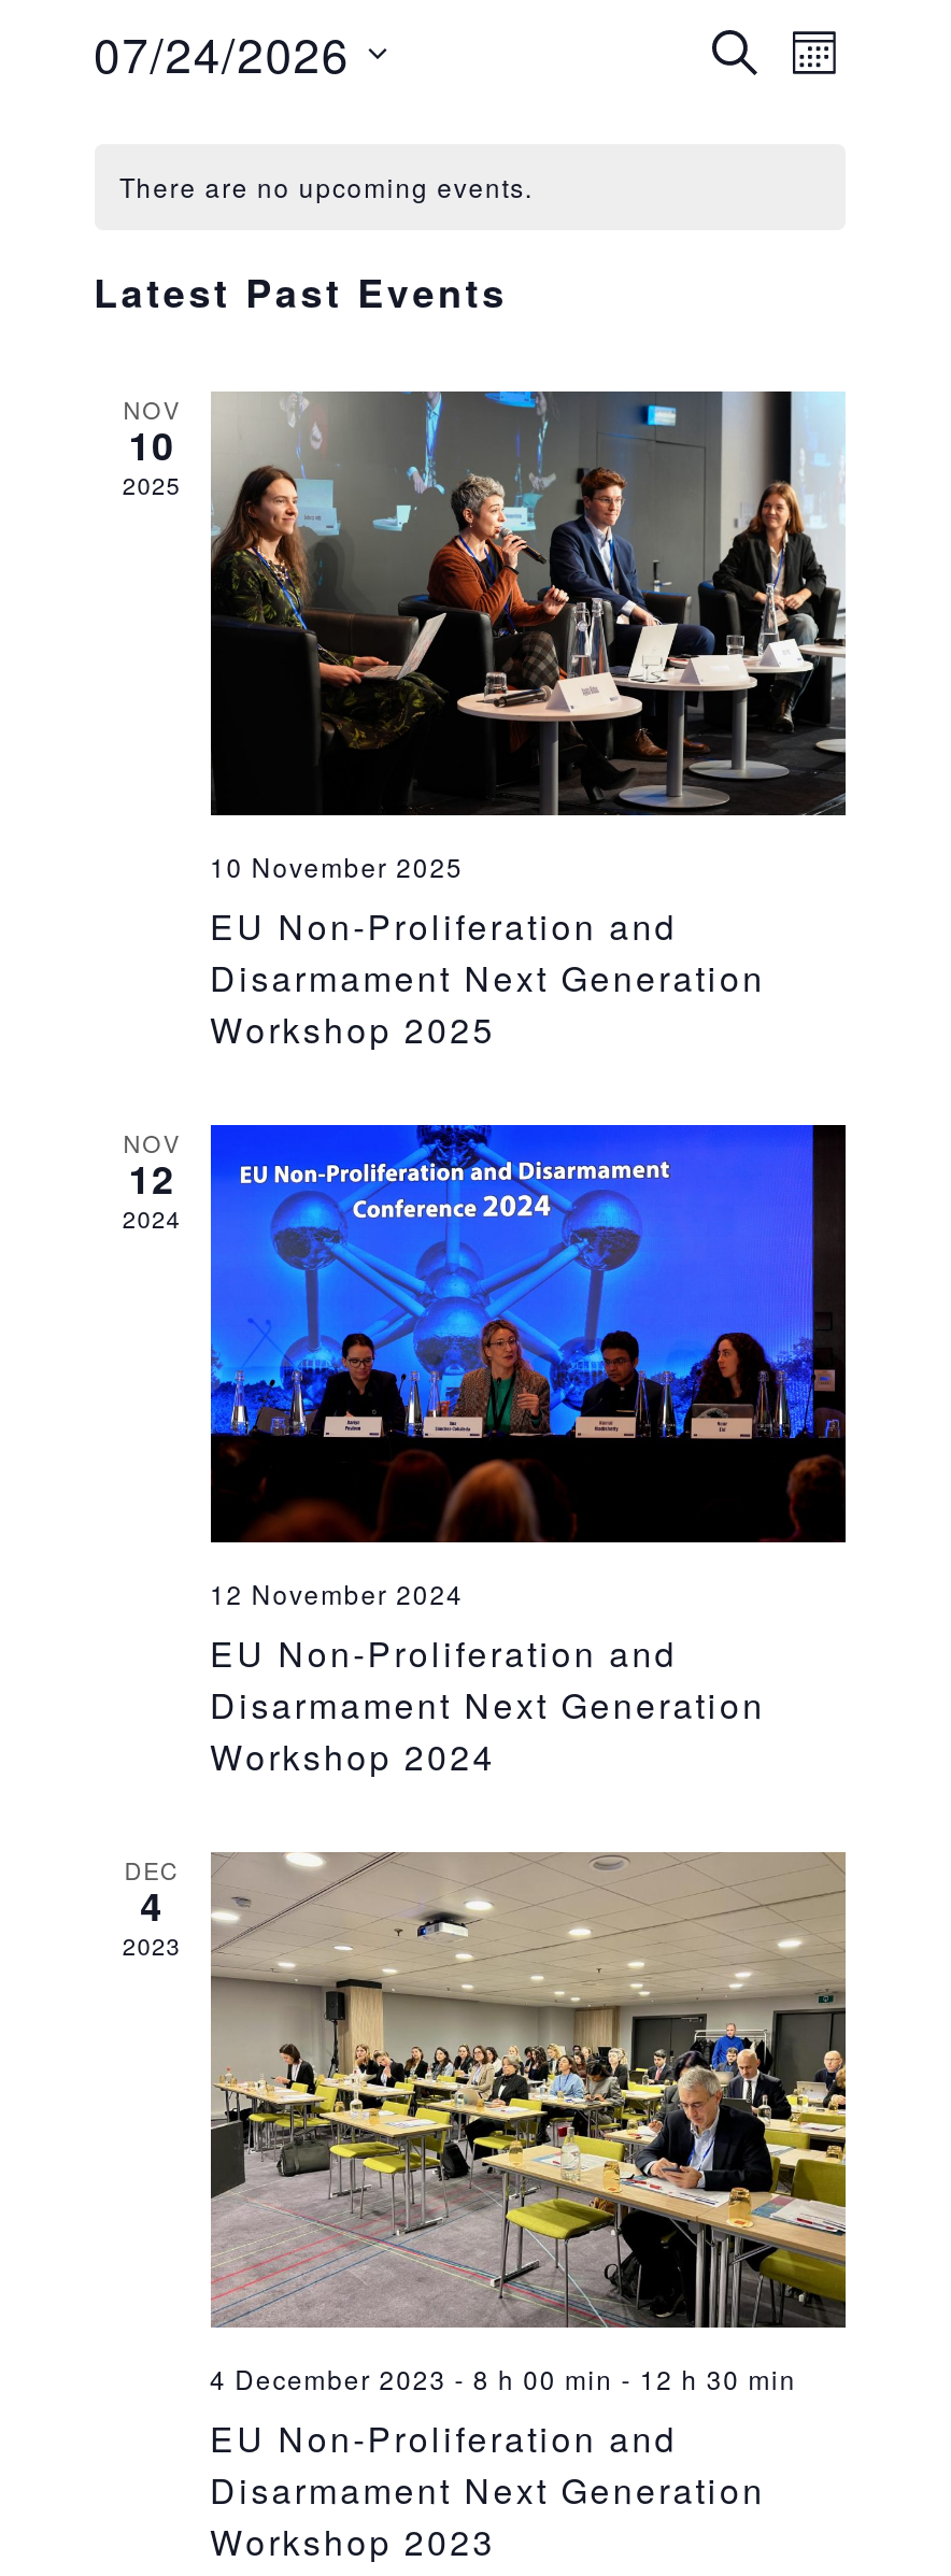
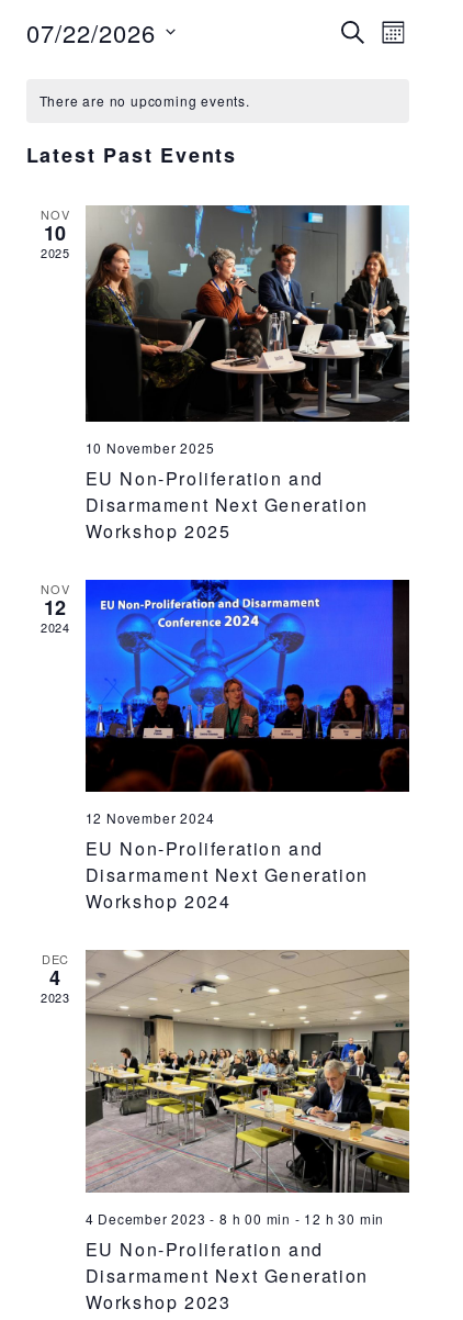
- 07/24/2026
+ 07/22/2026
